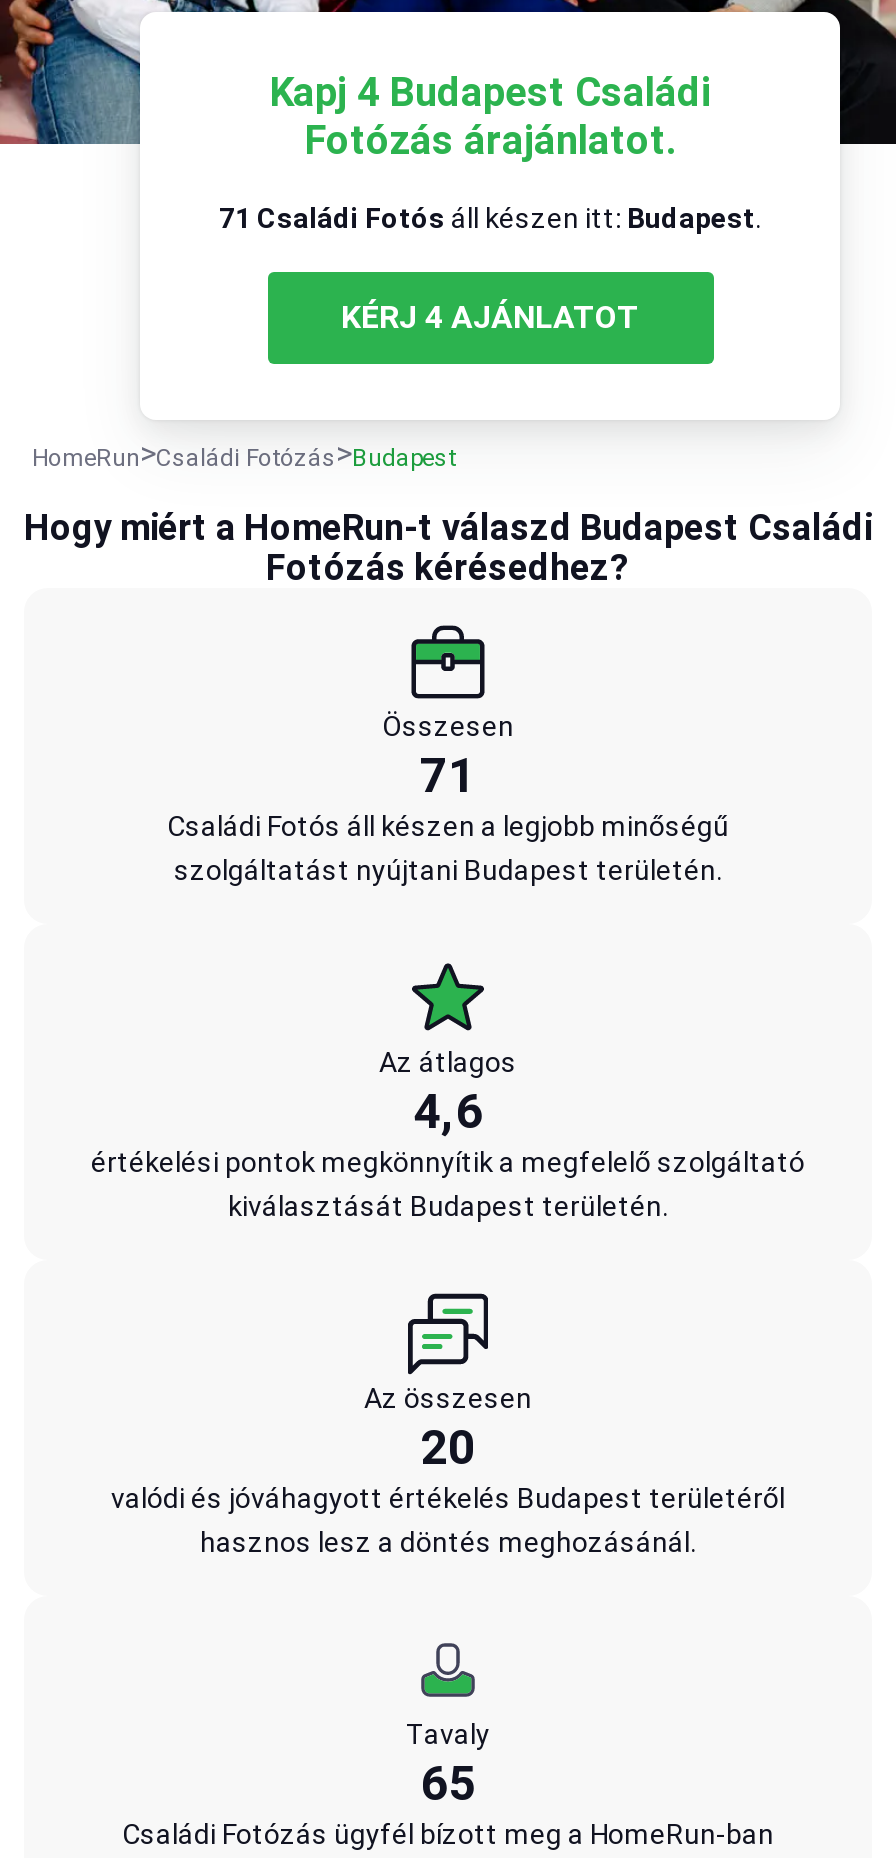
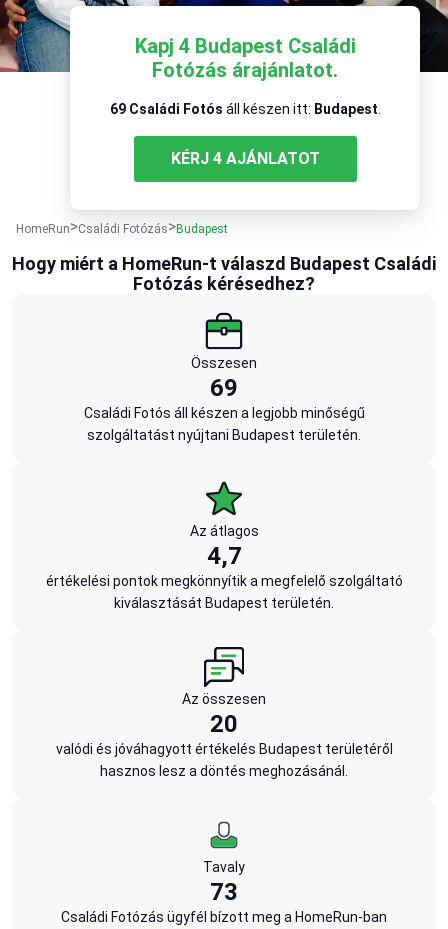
- 71 Családi Fotós áll készen itt: Budapest.
+ 69 Családi Fotós áll készen itt: Budapest.

- 71
+ 69

- 4,6
+ 4,7

- 65
+ 73
